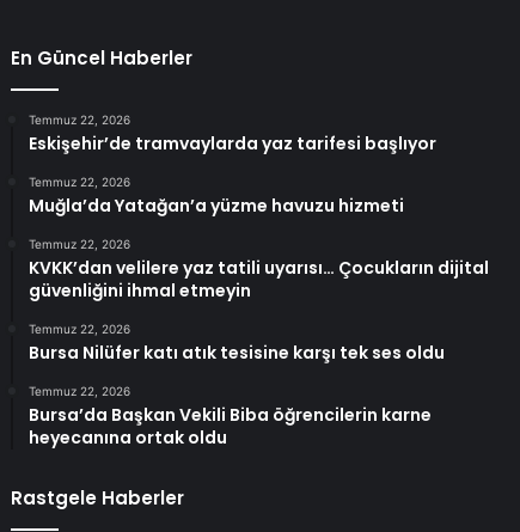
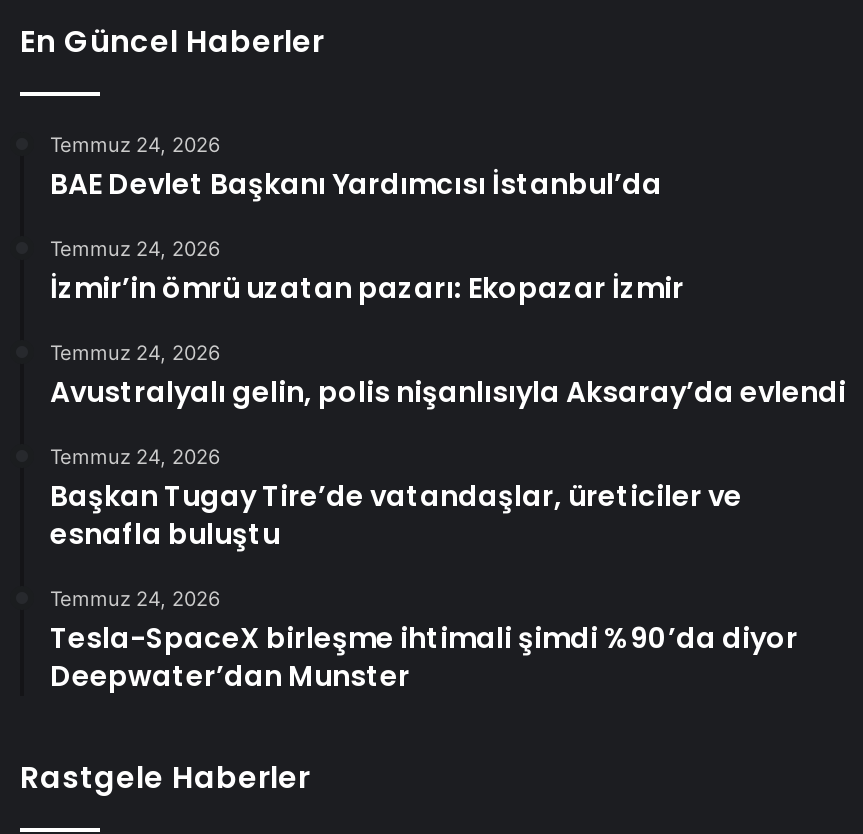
- Temmuz 22, 2026
- Eskişehir’de tramvaylarda yaz tarifesi başlıyor
+ Temmuz 24, 2026
+ BAE Devlet Başkanı Yardımcısı İstanbul’da

- Temmuz 22, 2026
- Muğla’da Yatağan’a yüzme havuzu hizmeti
+ Temmuz 24, 2026
+ İzmir’in ömrü uzatan pazarı: Ekopazar İzmir

- Temmuz 22, 2026
- KVKK’dan velilere yaz tatili uyarısı… Çocukların dijital
- güvenliğini ihmal etmeyin
+ Temmuz 24, 2026
+ Avustralyalı gelin, polis nişanlısıyla Aksaray’da evlendi

- Temmuz 22, 2026
- Bursa Nilüfer katı atık tesisine karşı tek ses oldu
+ Temmuz 24, 2026
+ Başkan Tugay Tire’de vatandaşlar, üreticiler ve
+ esnafla buluştu

- Temmuz 22, 2026
- Bursa’da Başkan Vekili Biba öğrencilerin karne
- heyecanına ortak oldu
+ Temmuz 24, 2026
+ Tesla-SpaceX birleşme ihtimali şimdi %90’da diyor
+ Deepwater’dan Munster
